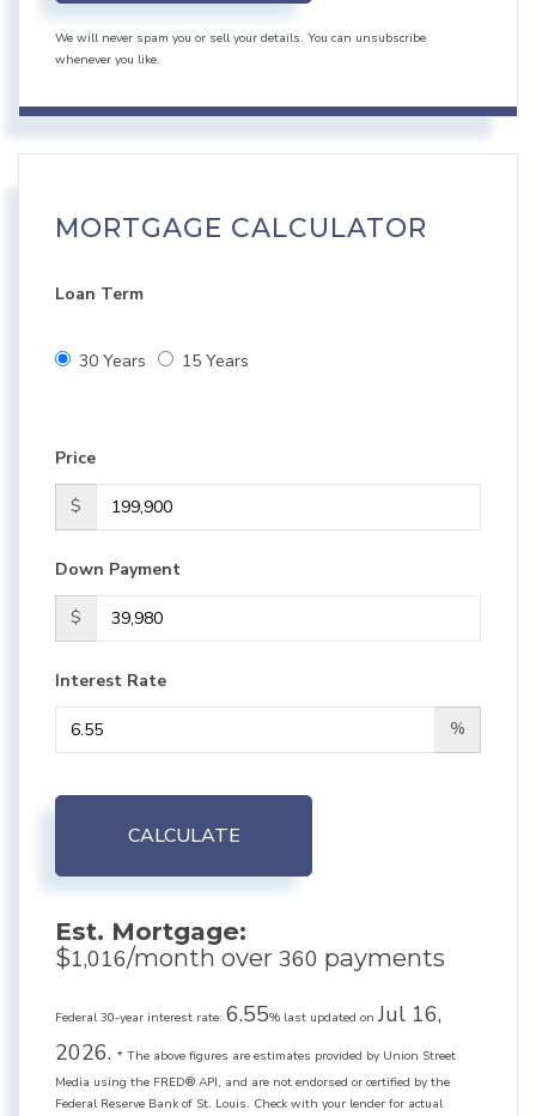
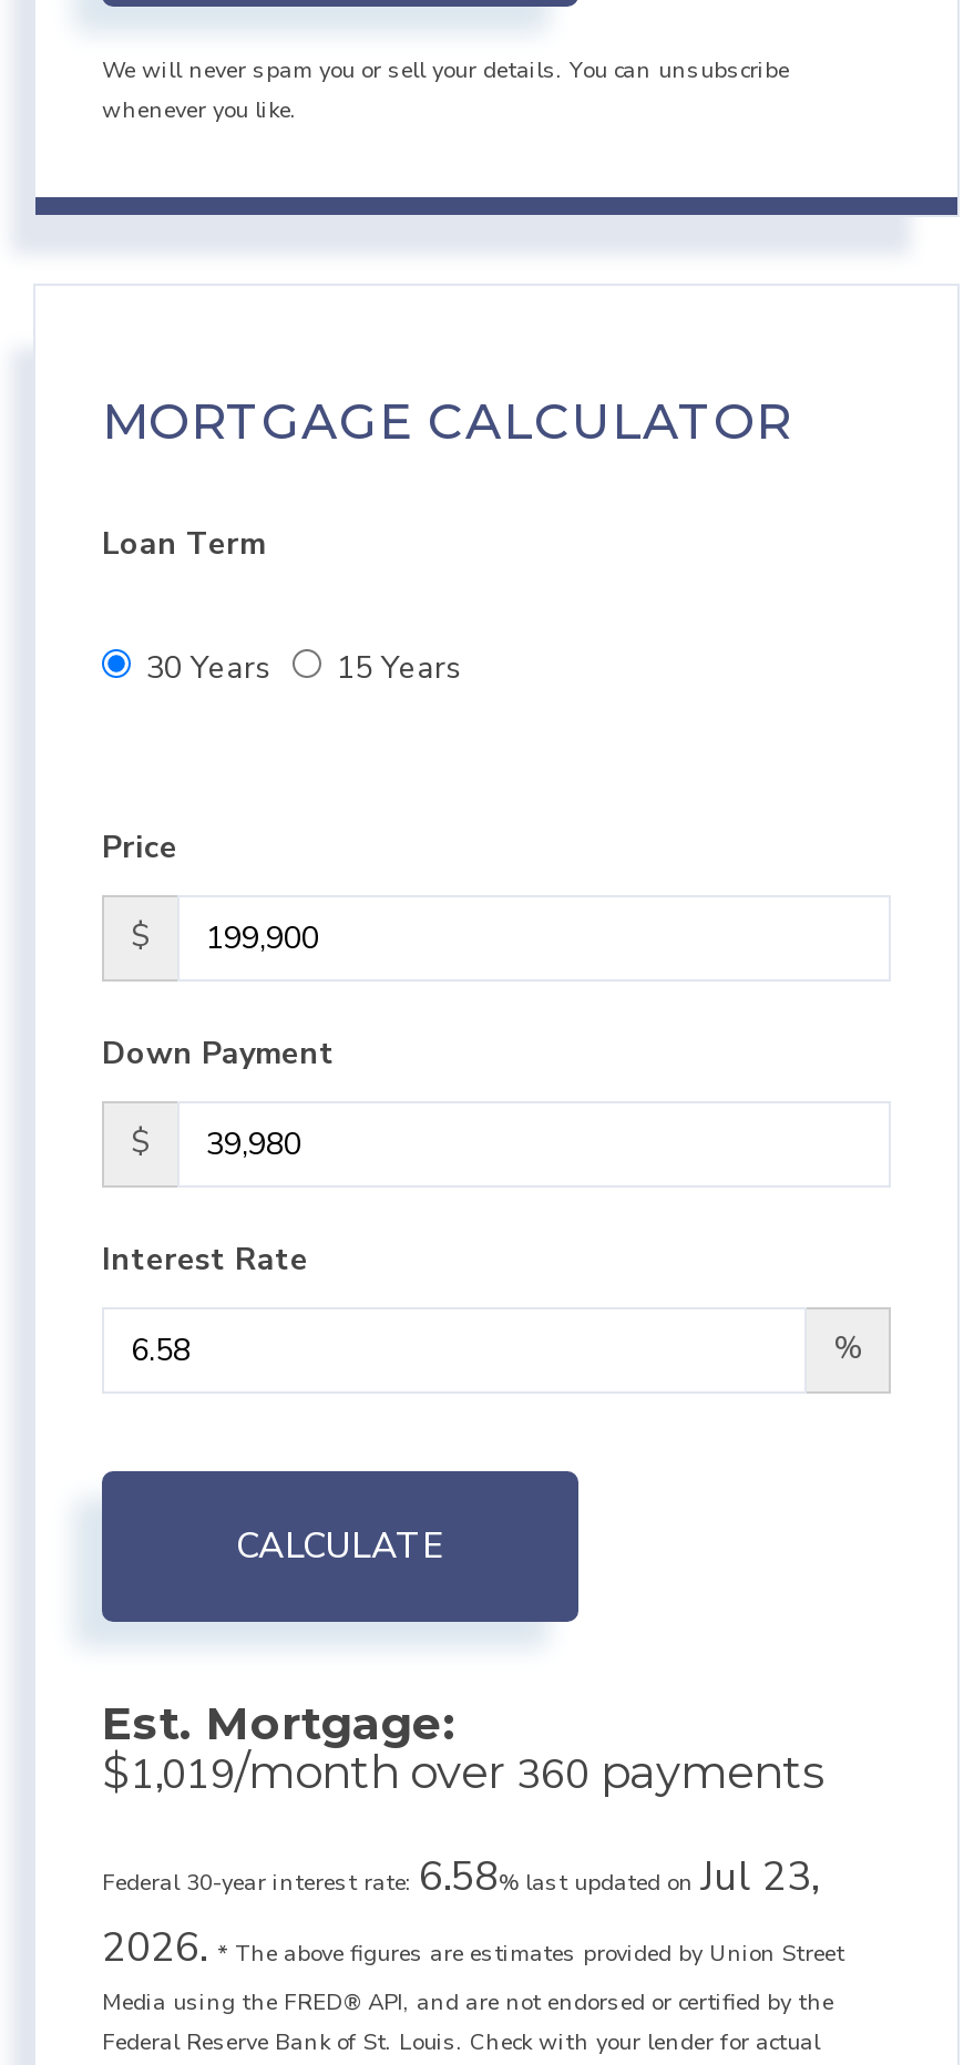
- $1,016/month over 360 payments
+ $1,019/month over 360 payments

- Federal 30-year interest rate: 6.55% last updated on Jul 16,
+ Federal 30-year interest rate: 6.58% last updated on Jul 23,
